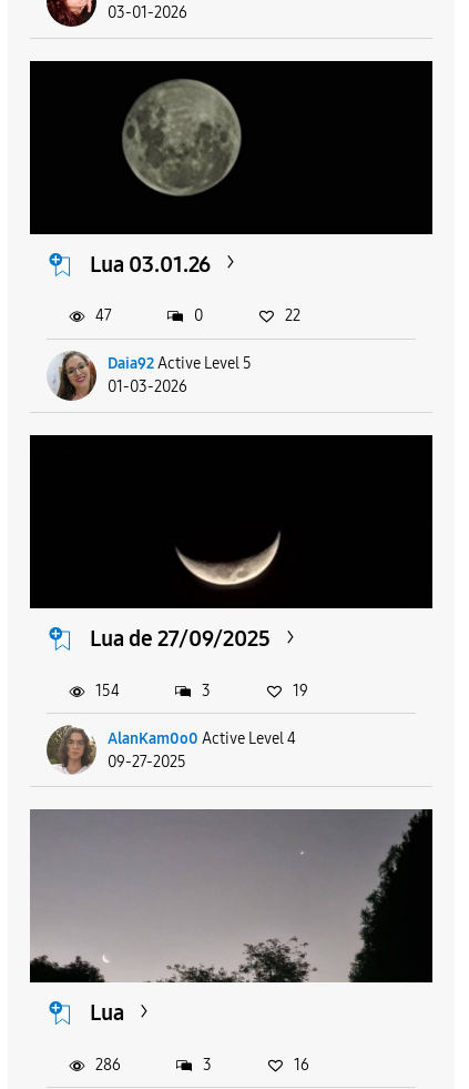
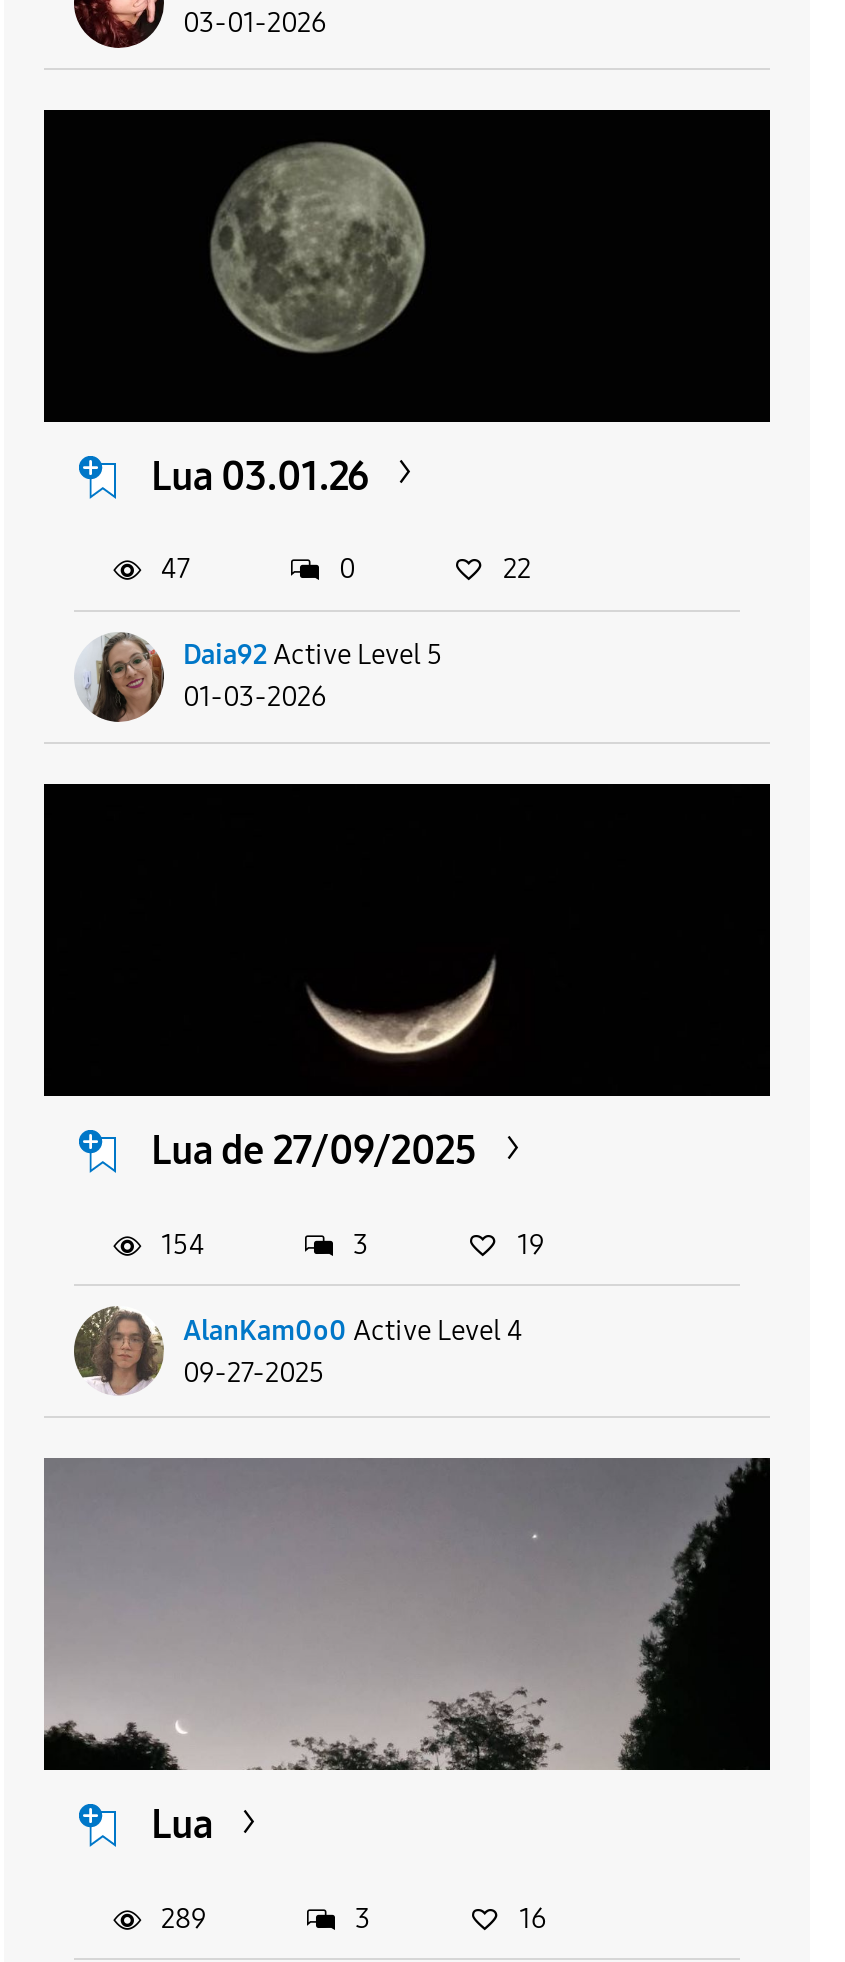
- 286
+ 289
